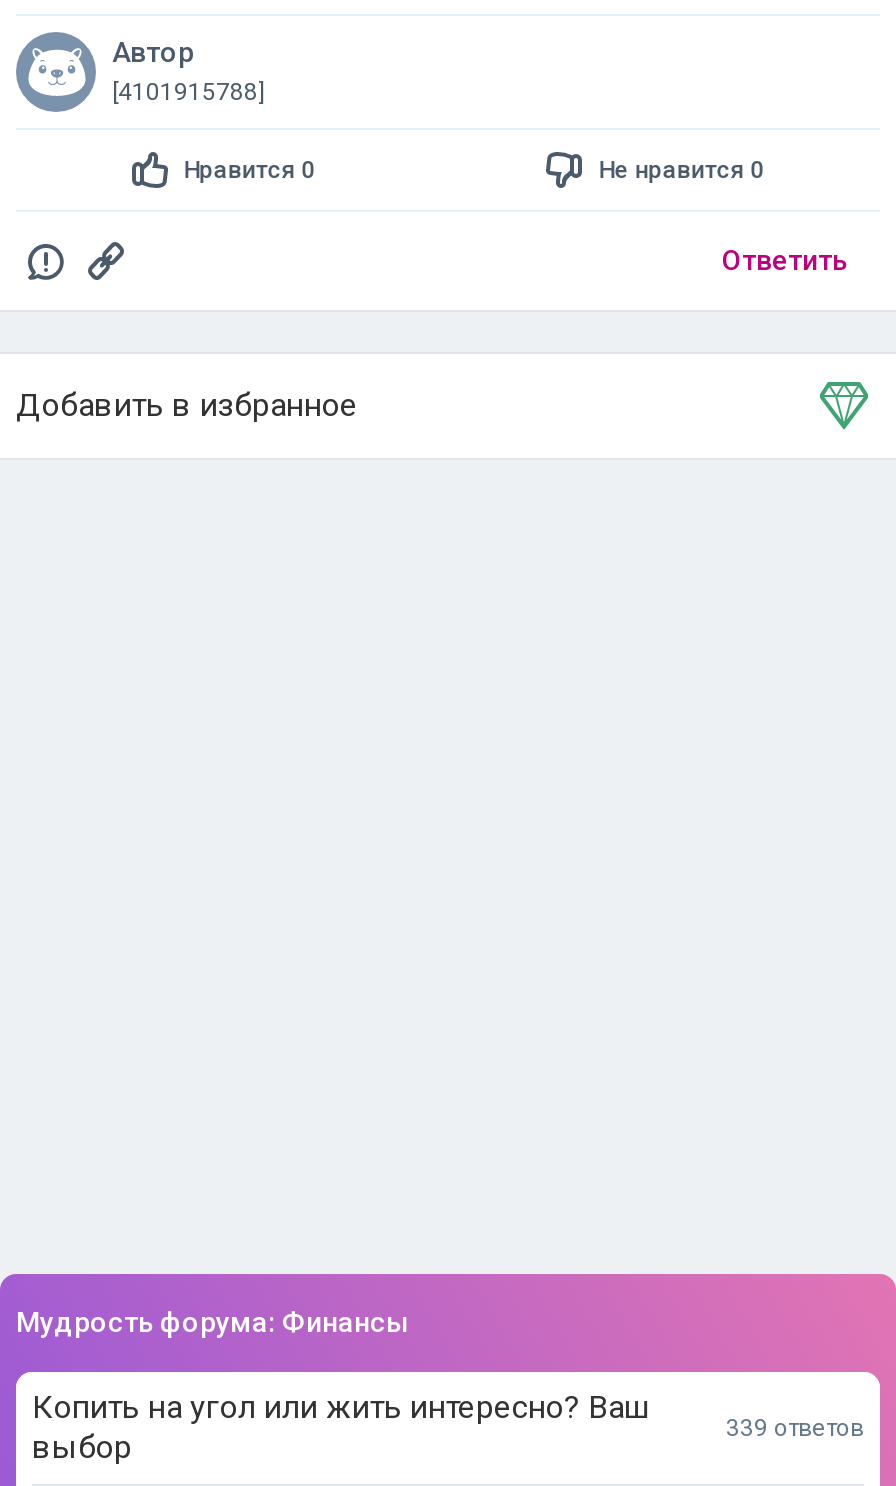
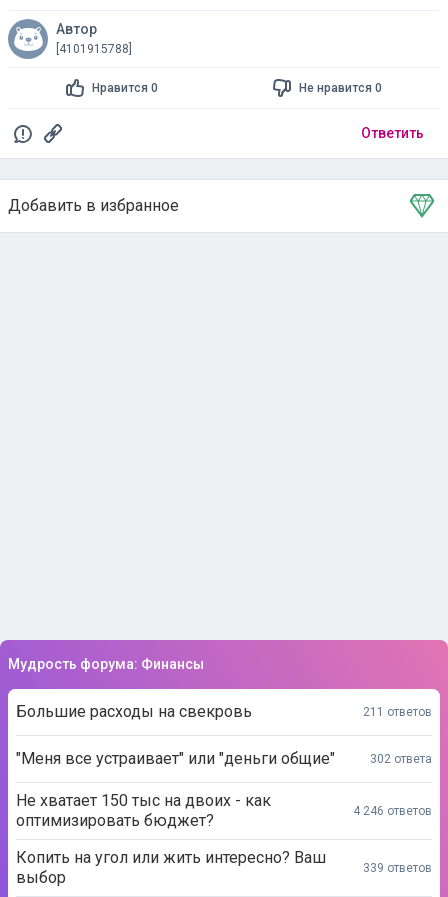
+ Большие расходы на свекровь
+ 211 ответов
+ "Меня все устраивает" или "деньги общие"
+ 302 ответа
+ Не хватает 150 тыс на двоих - как
+ оптимизировать бюджет?

+ 4 246 ответов
